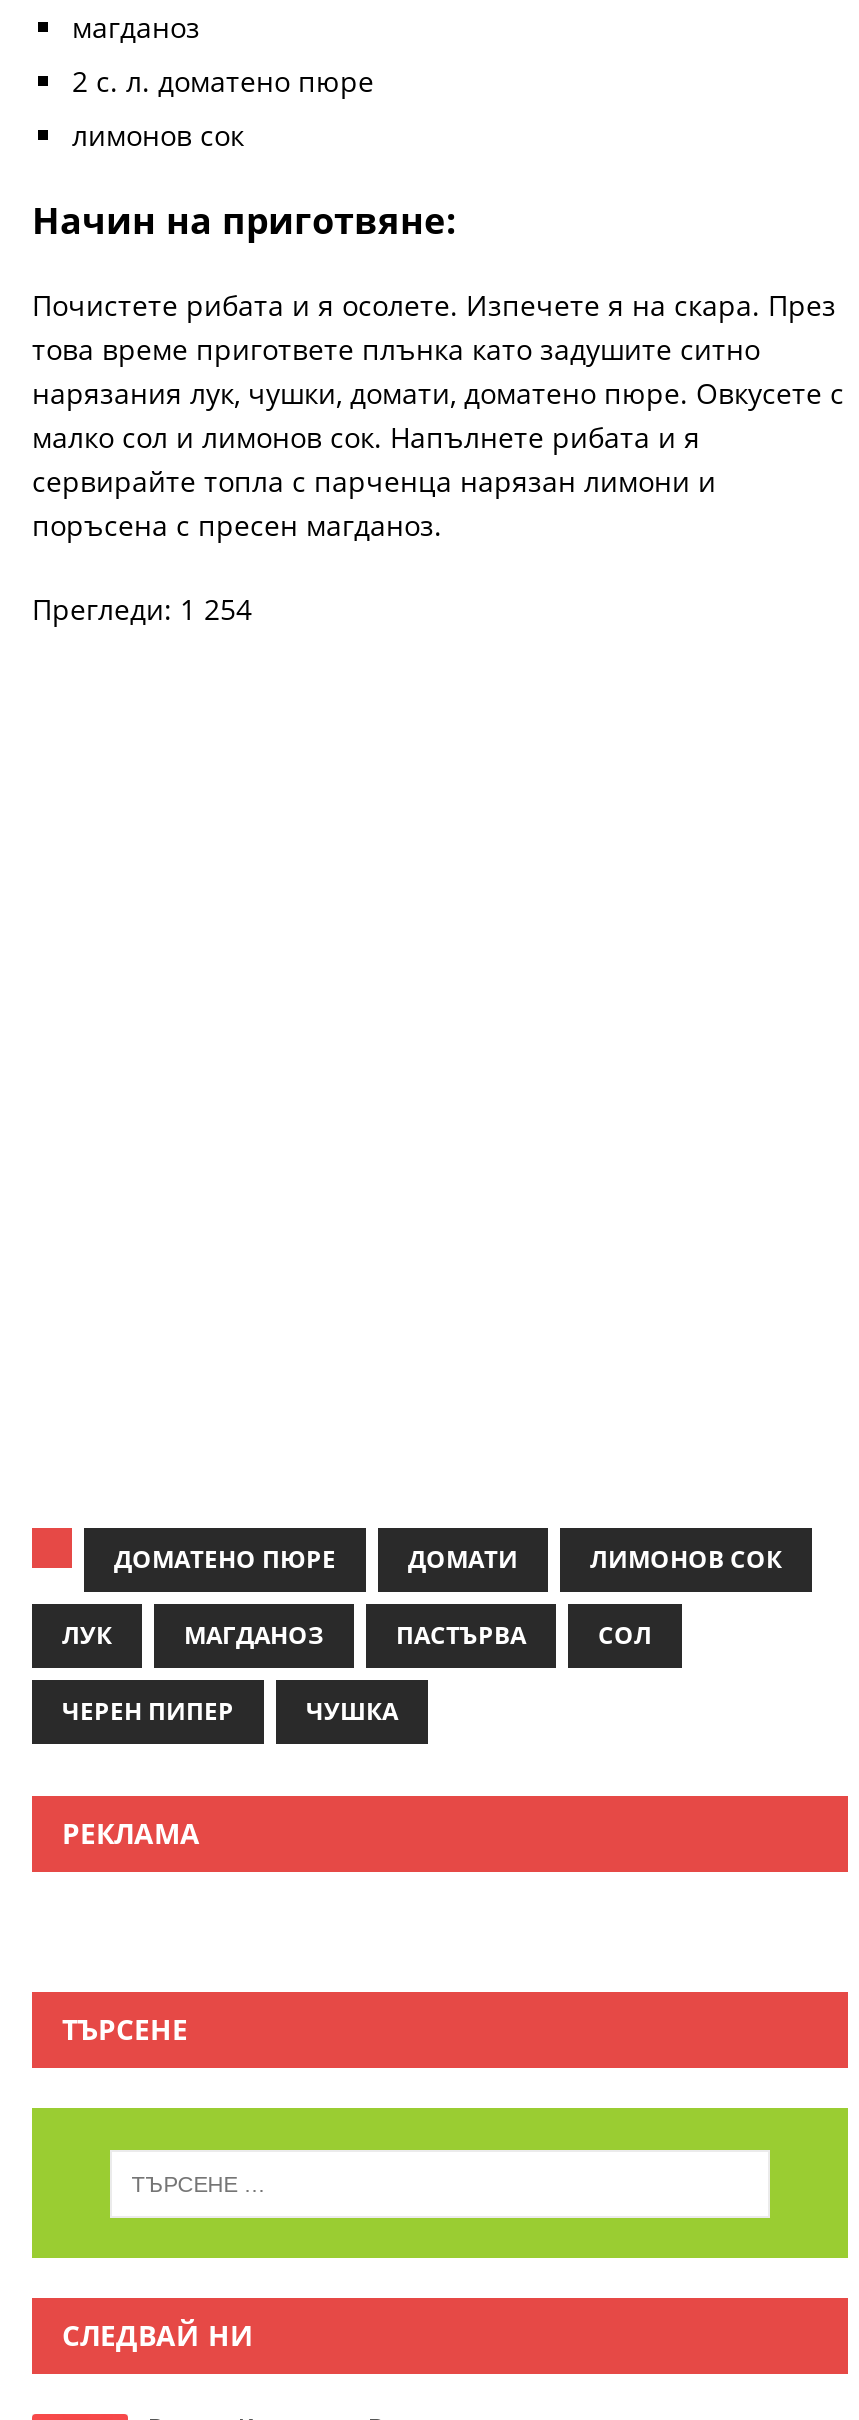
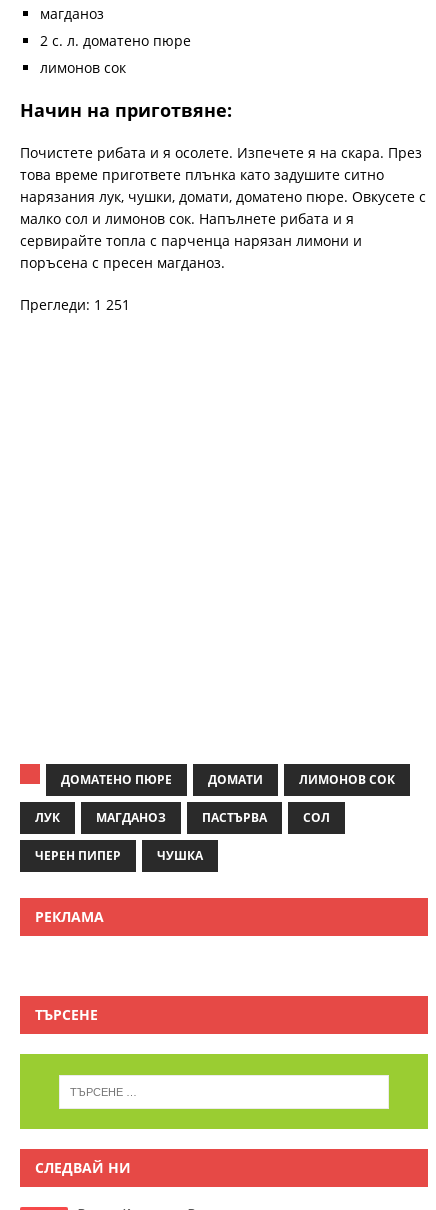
- Прегледи: 1 254
+ Прегледи: 1 251
